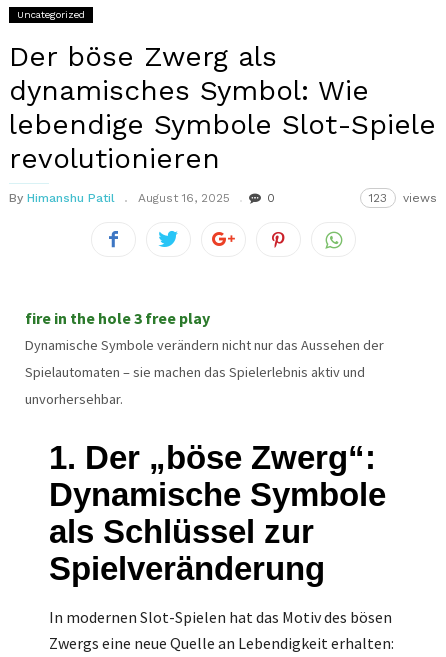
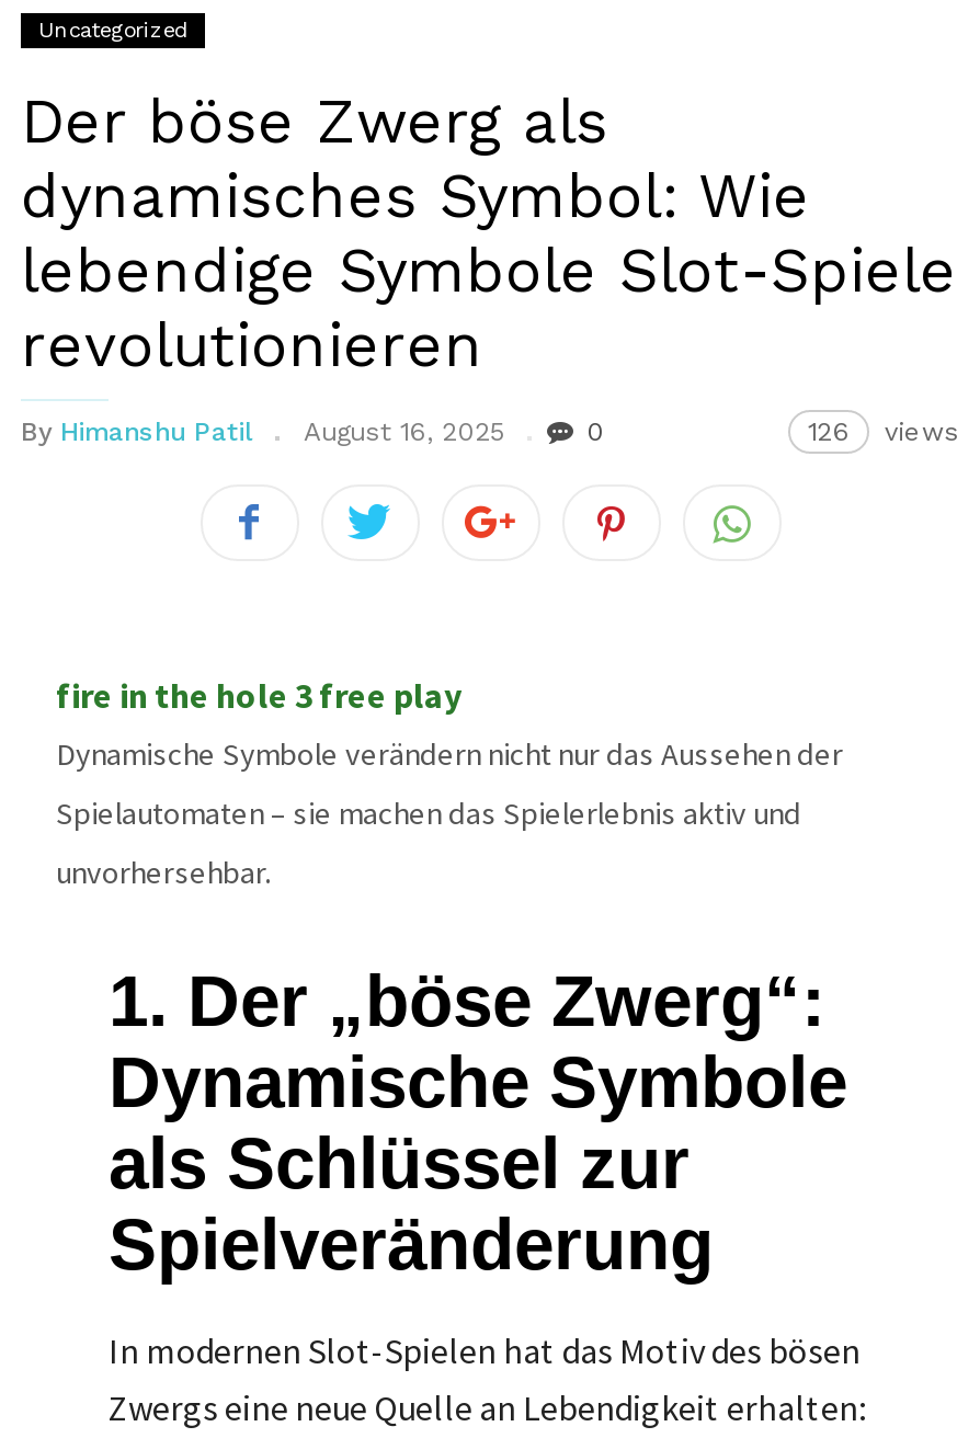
- 123 views
+ 126 views
